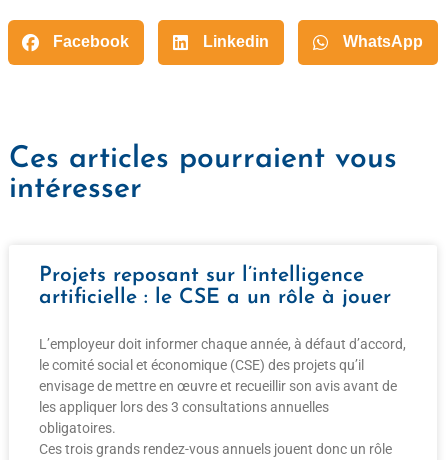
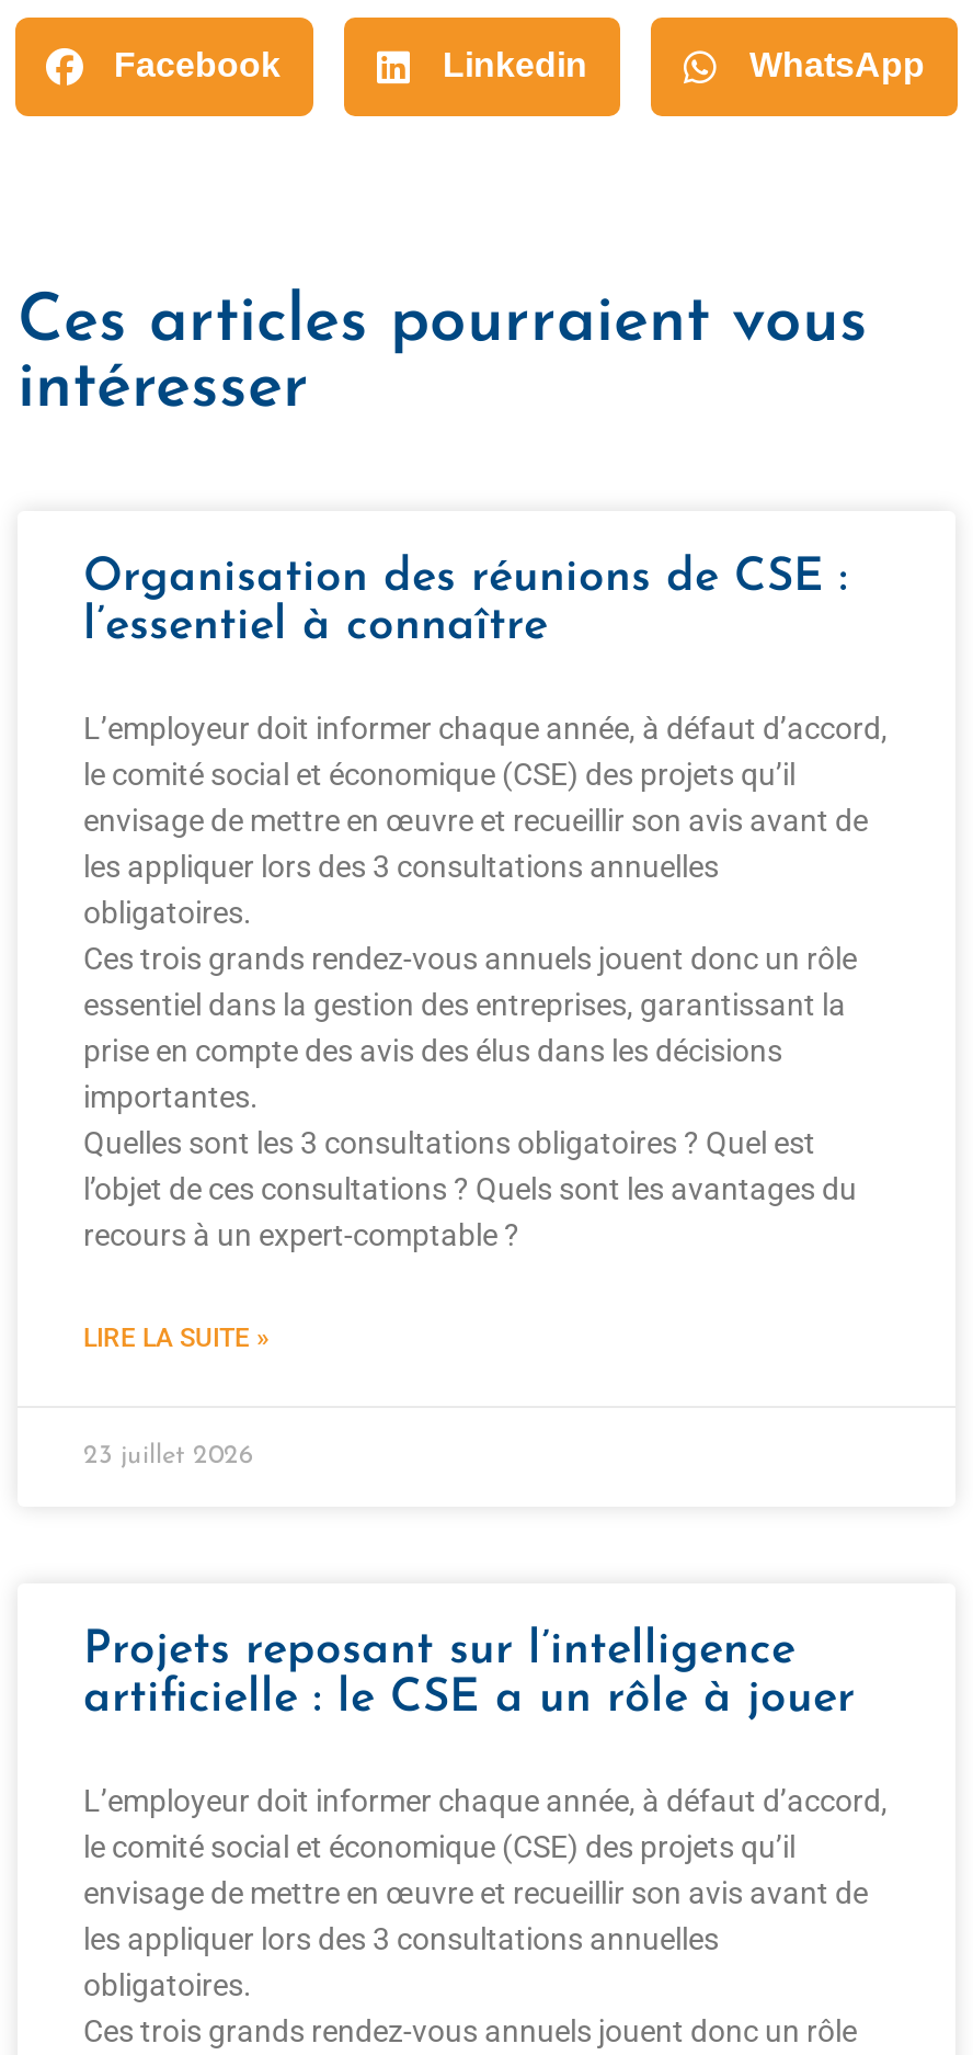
+ Organisation des réunions de CSE :
+ l’essentiel à connaître
+ L’employeur doit informer chaque année, à défaut d’accord,
+ le comité social et économique (CSE) des projets qu’il
+ envisage de mettre en œuvre et recueillir son avis avant de
+ les appliquer lors des 3 consultations annuelles
+ obligatoires.
+ Ces trois grands rendez-vous annuels jouent donc un rôle
+ essentiel dans la gestion des entreprises, garantissant la
+ prise en compte des avis des élus dans les décisions
+ importantes.
+ Quelles sont les 3 consultations obligatoires ? Quel est
+ l’objet de ces consultations ? Quels sont les avantages du
+ recours à un expert-comptable ?
+ LIRE LA SUITE »

+ 23 juillet 2026
